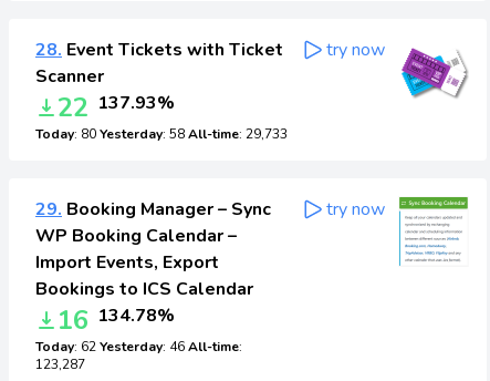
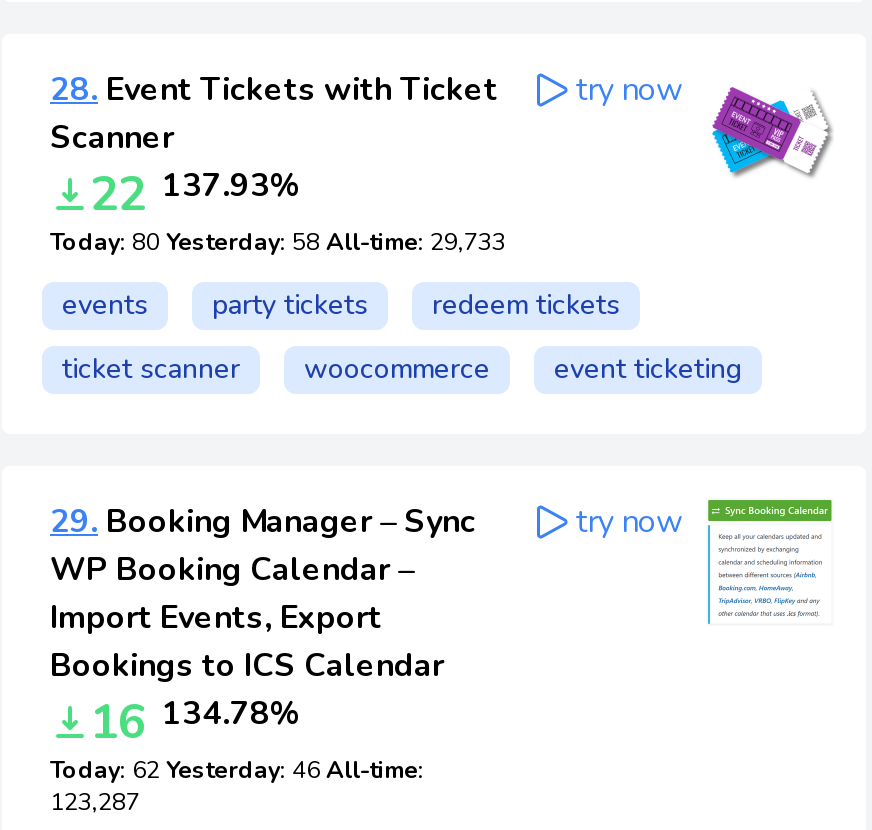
+ events
+ party tickets
+ redeem tickets
+ ticket scanner
+ woocommerce
+ event ticketing
